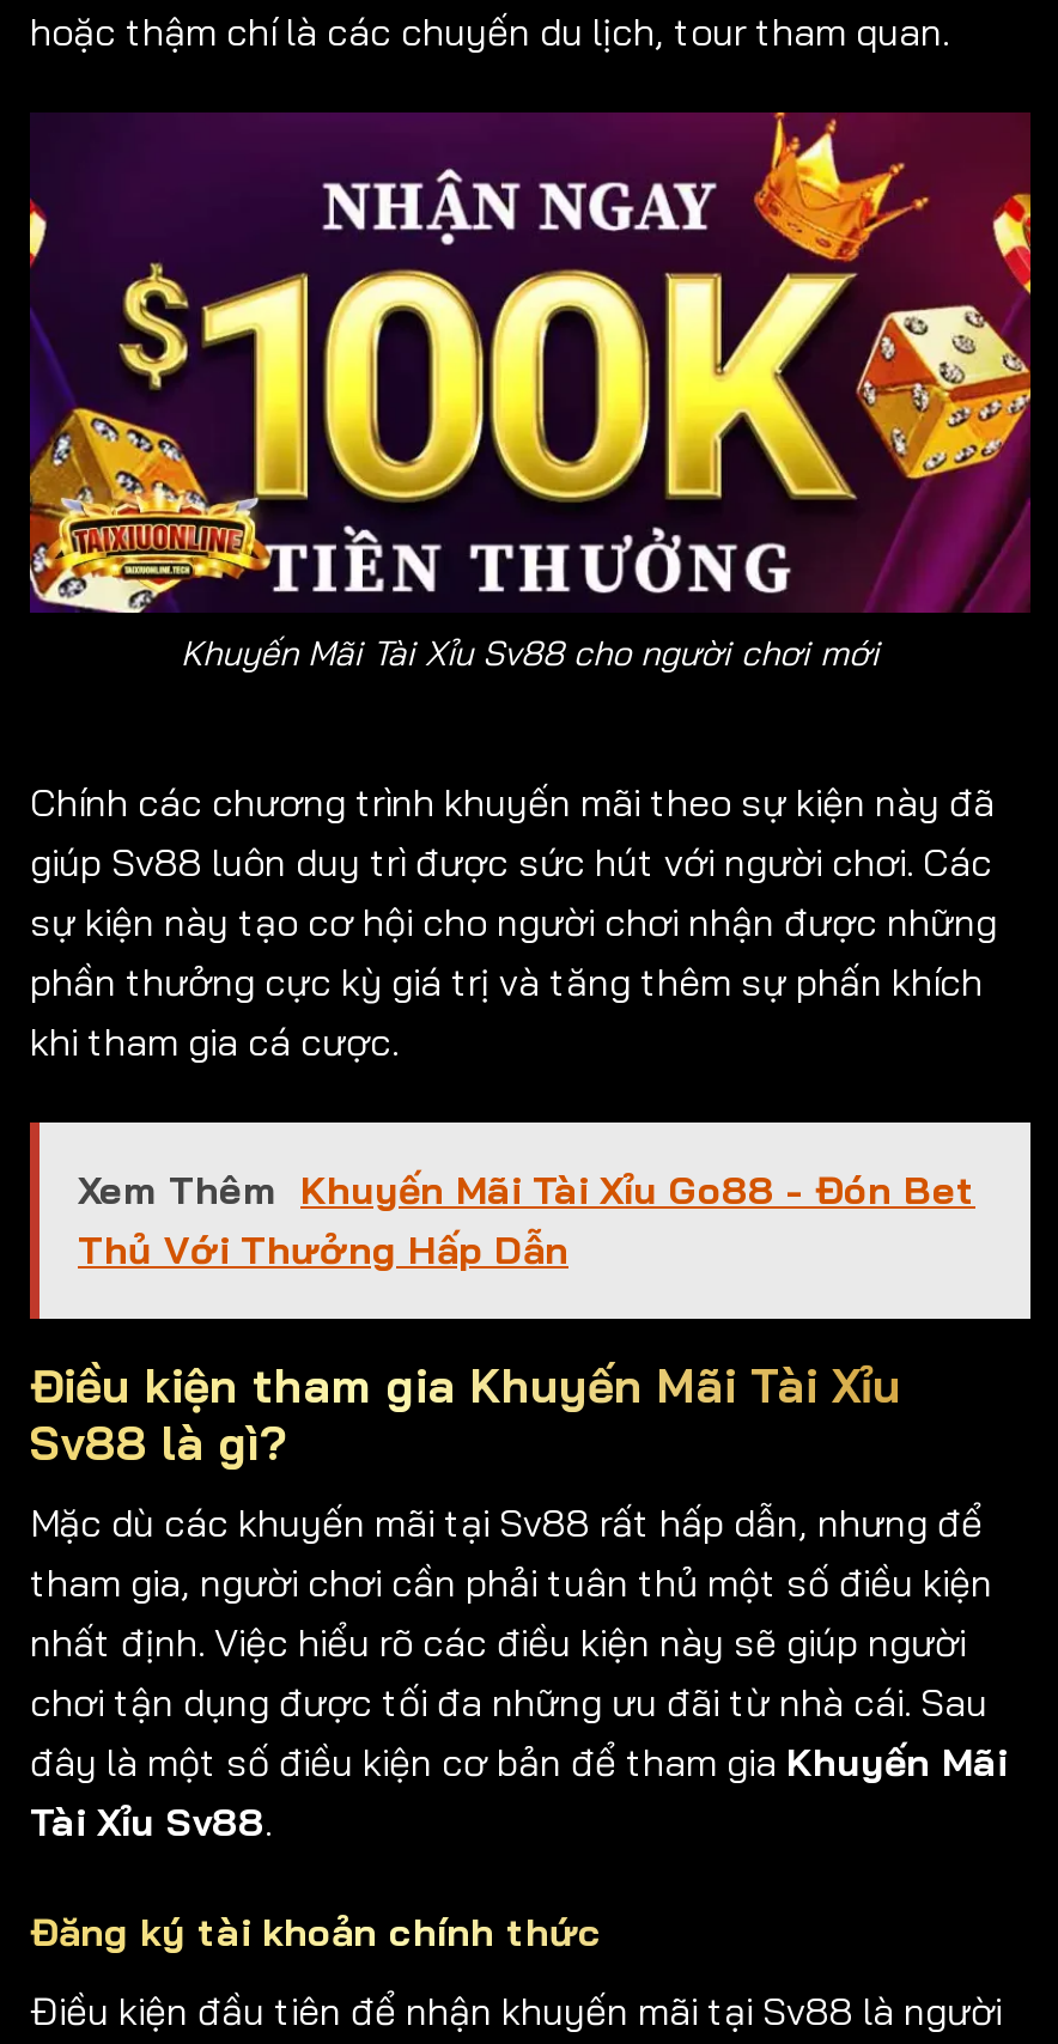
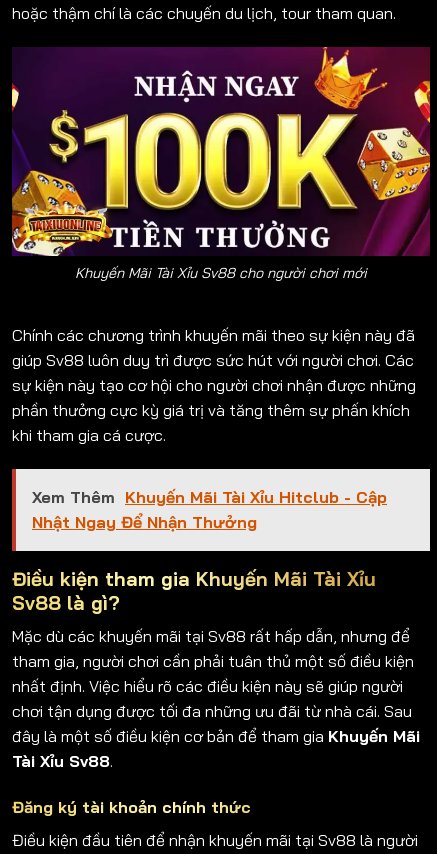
- Xem Thêm Khuyến Mãi Tài Xỉu Go88 - Đón Bet
- Thủ Với Thưởng Hấp Dẫn
+ Xem Thêm Khuyến Mãi Tài Xỉu Hitclub - Cập
+ Nhật Ngay Để Nhận Thưởng
